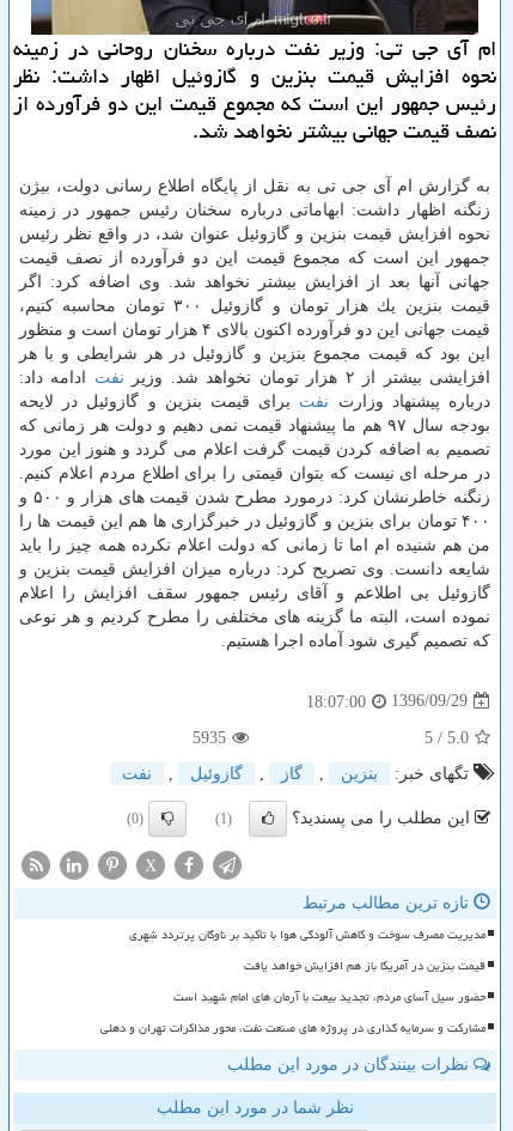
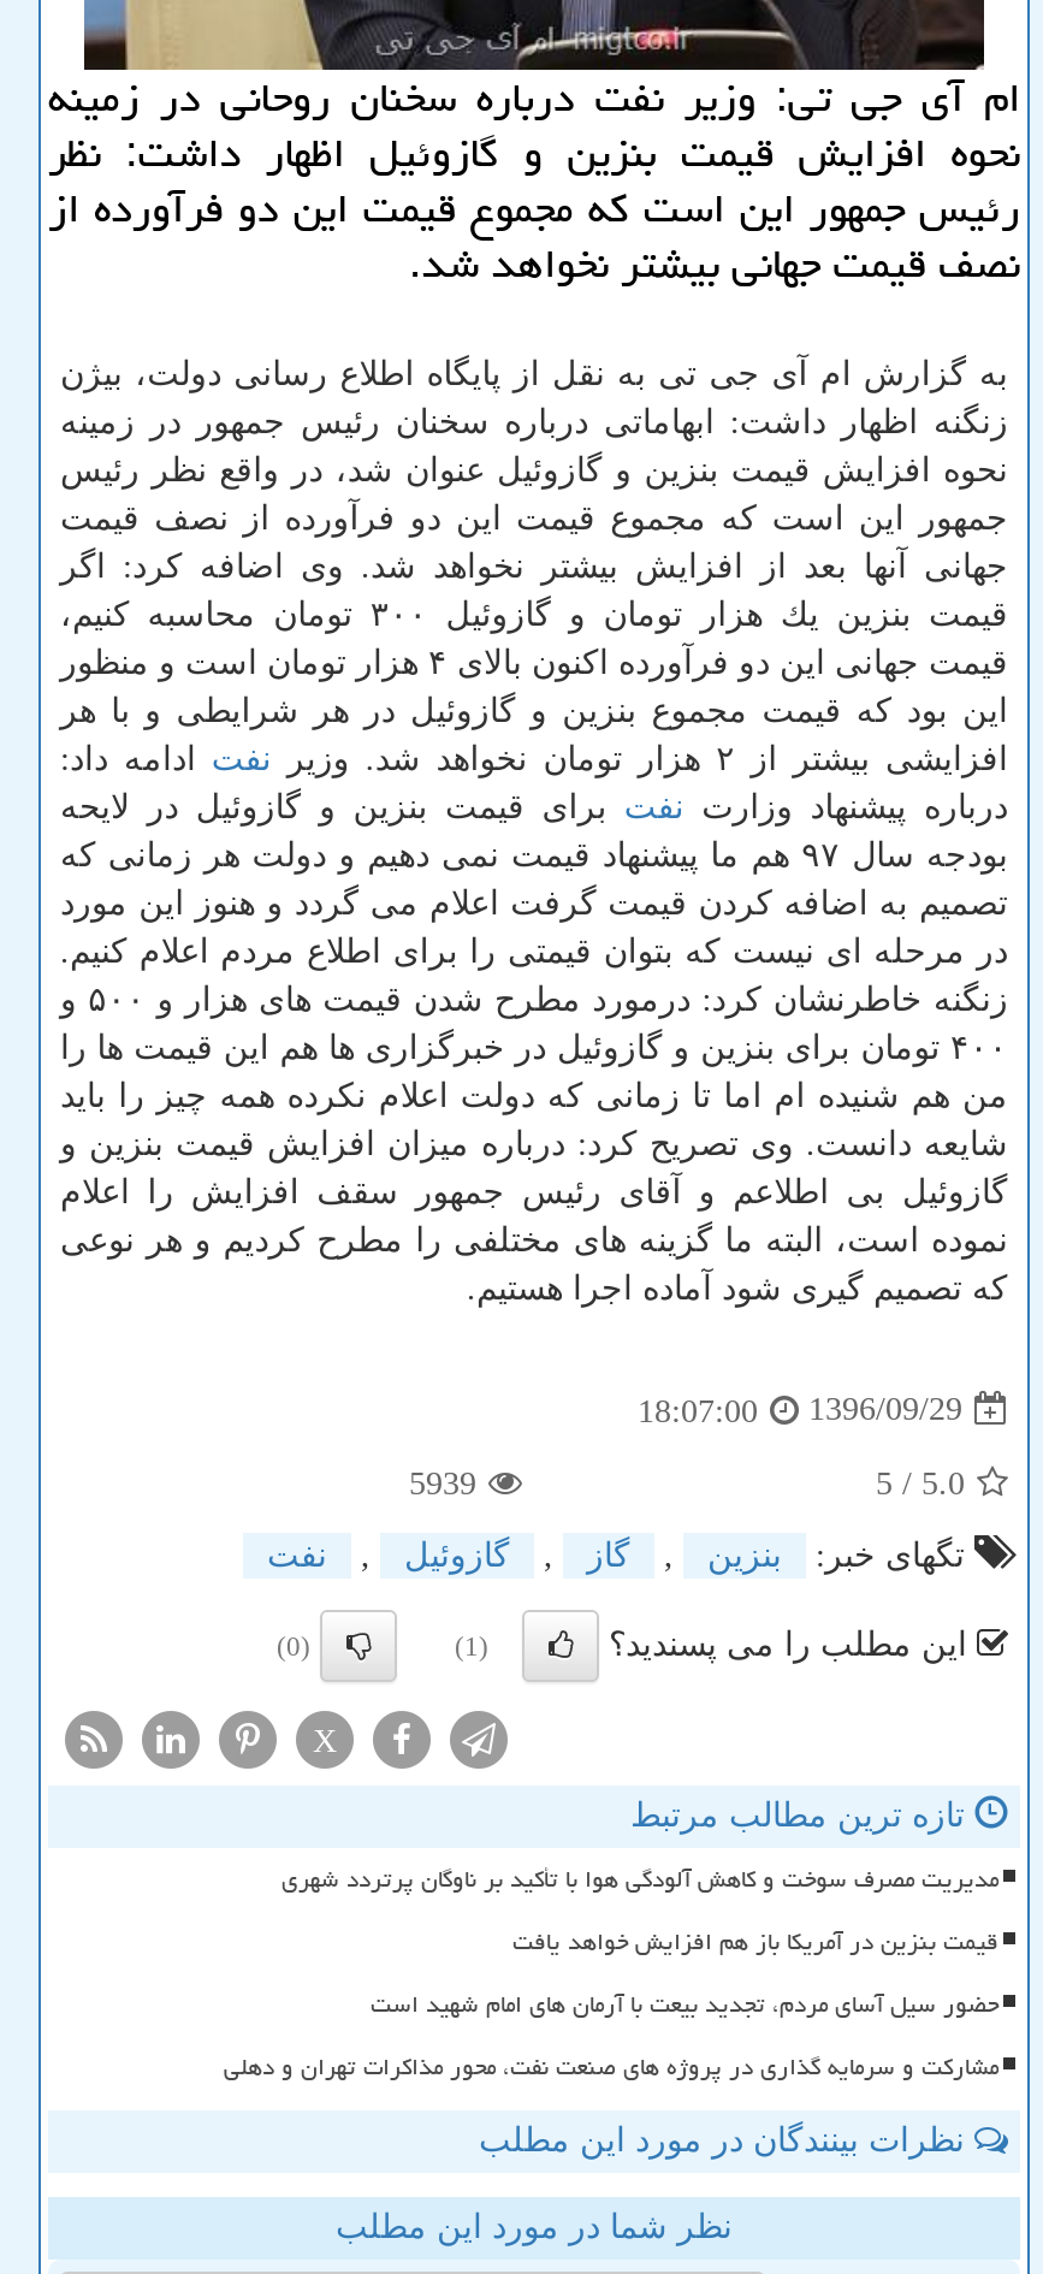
- 5935
+ 5939
